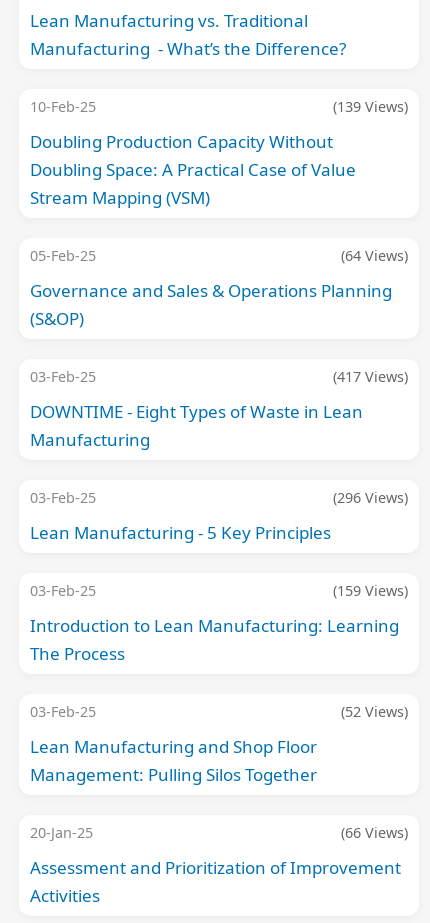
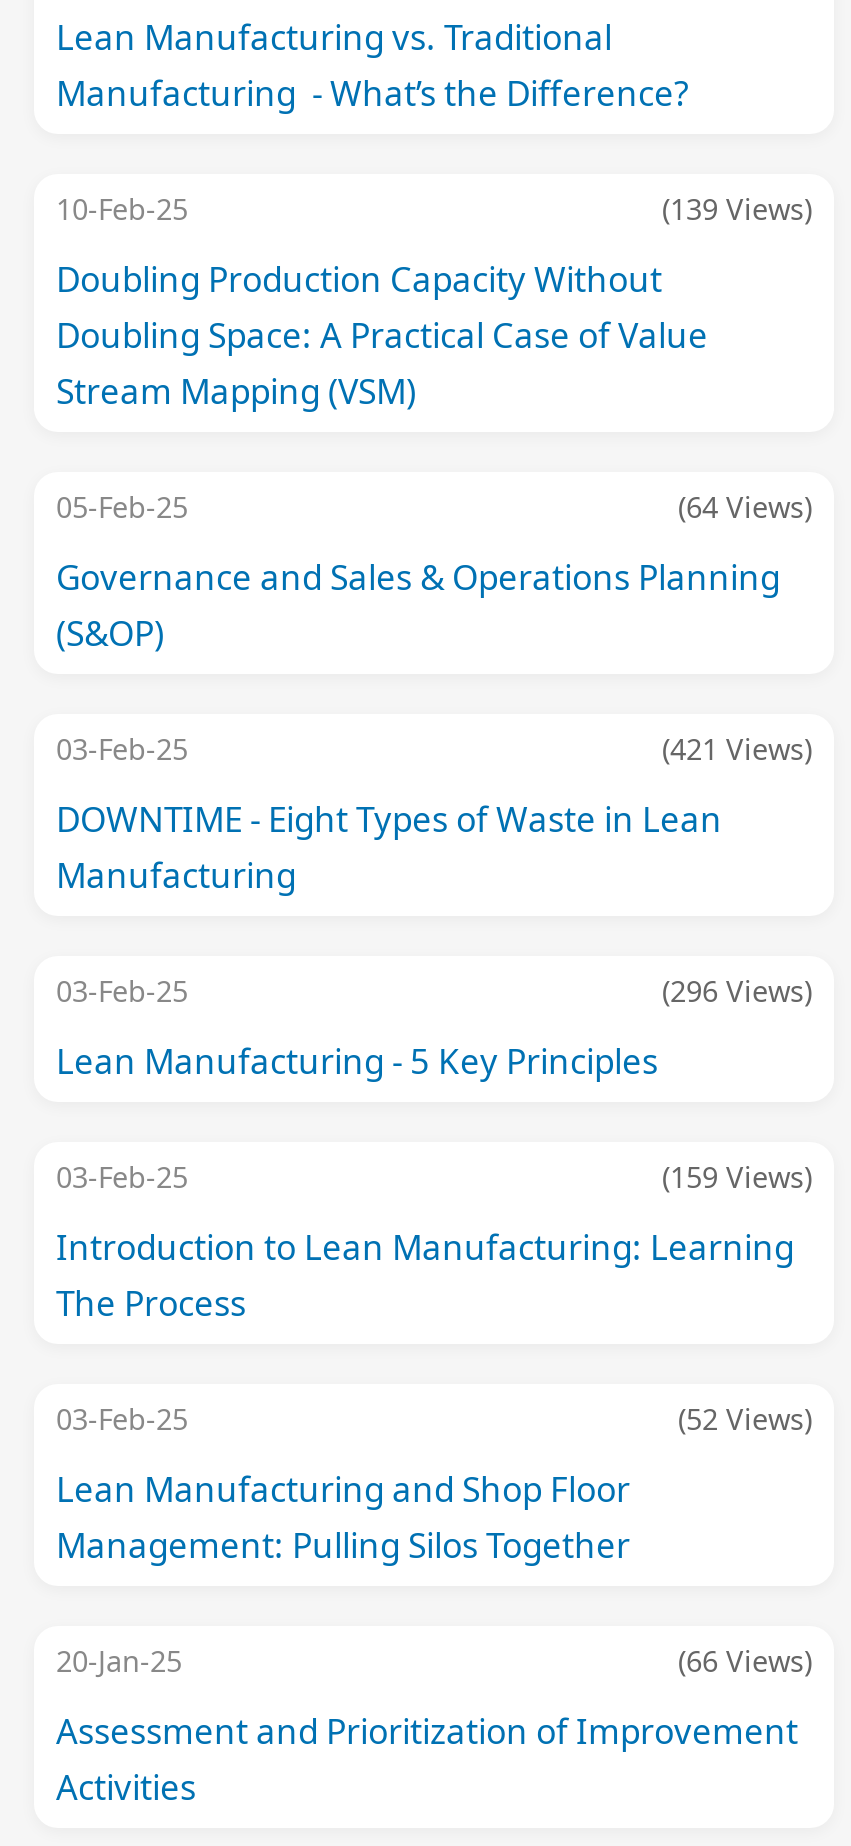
- (417 Views)
+ (421 Views)
